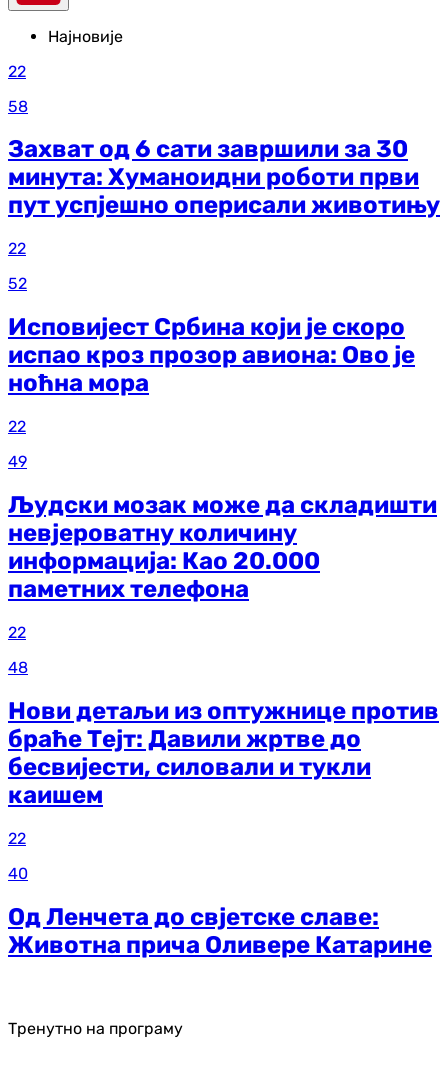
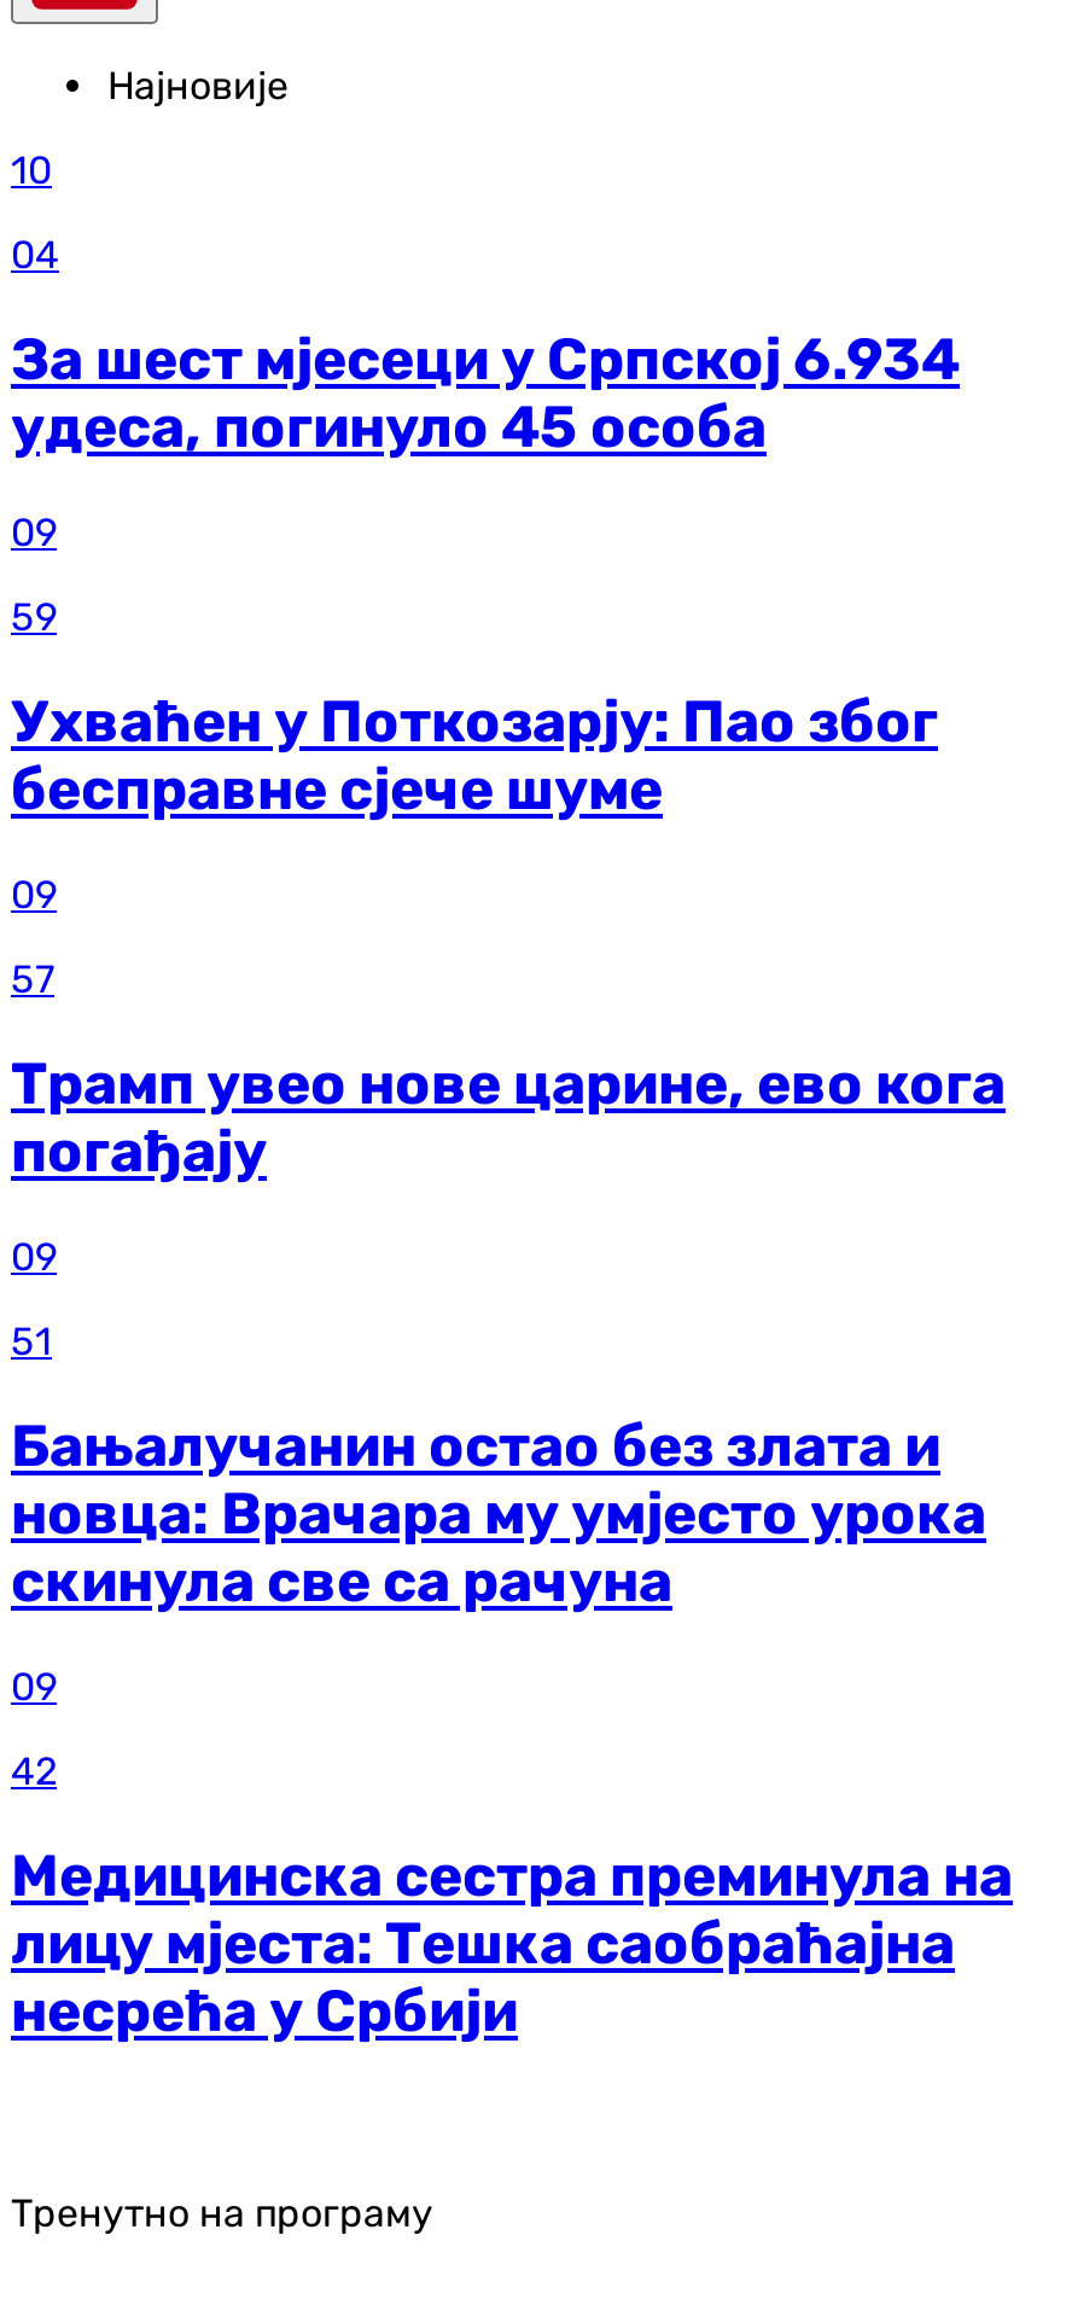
- 22
+ 10

- 58
+ 04

- Захват од 6 сати завршили за 30
- минута: Хуманоидни роботи први
- пут успјешно оперисали животињу
+ За шест мјесеци у Српској 6.934
+ удеса, погинуло 45 особа

- 22
+ 09

- 52
+ 59

- Исповијест Србина који је скоро
- испао кроз прозор авиона: Ово је
- ноћна мора
+ Ухваћен у Поткозарју: Пао због
+ бесправне сјече шуме

- 22
+ 09

- 49
+ 57

- Људски мозак може да складишти
- невјероватну количину
- информација: Као 20.000
- паметних телефона
+ Трамп увео нове царине, ево кога
+ погађају

- 22
+ 09

- 48
+ 51

- Нови детаљи из оптужнице против
- браће Тејт: Давили жртве до
- бесвијести, силовали и тукли
- каишем
+ Бањалучанин остао без злата и
+ новца: Врачара му умјесто урока
+ скинула све са рачуна

- 22
+ 09

- 40
+ 42

- Од Ленчета до свјетске славе:
- Животна прича Оливере Катарине
+ Медицинска сестра преминула на
+ лицу мјеста: Тешка саобраћајна
+ несрећа у Србији
